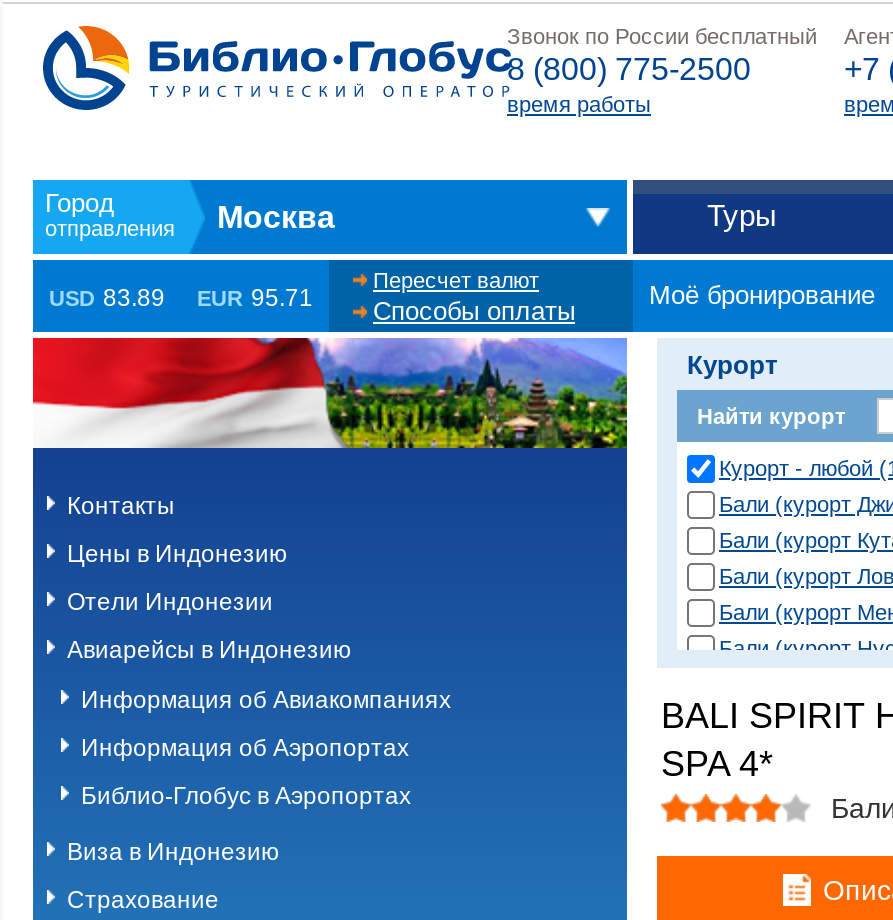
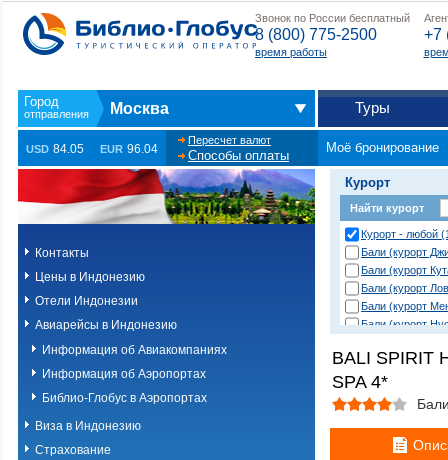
- USD 83.89
+ USD 84.05

- EUR 95.71
+ EUR 96.04
